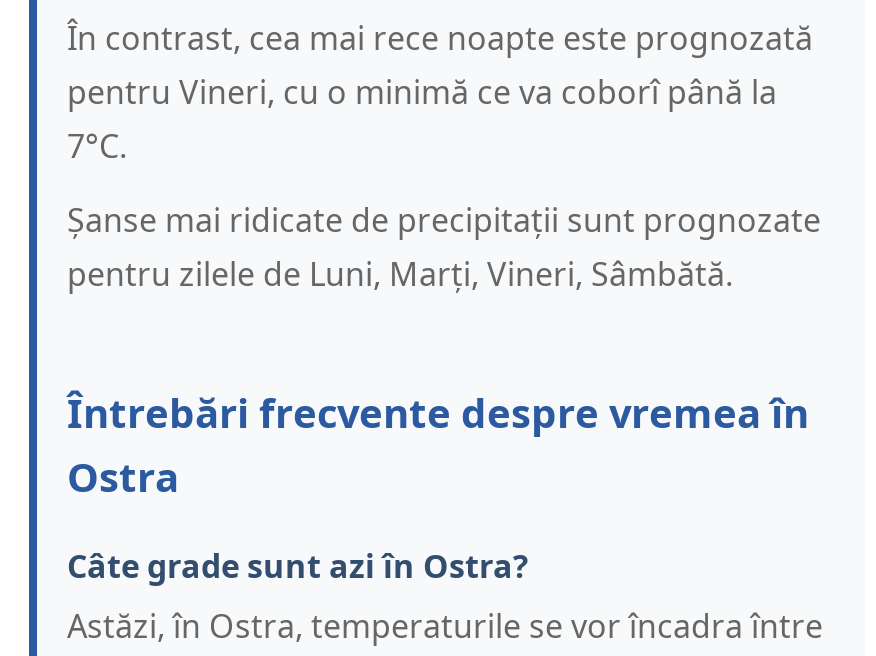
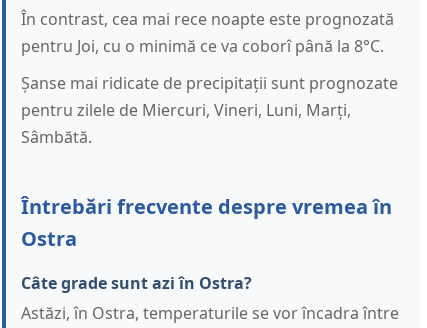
- pentru Vineri, cu o minimă ce va coborî până la
- 7°C.
+ pentru Joi, cu o minimă ce va coborî până la 8°C.

moved up: Șanse mai ridicate de precipitații sunt prognozate

- pentru zilele de Luni, Marți, Vineri, Sâmbătă.
+ pentru zilele de Miercuri, Vineri, Luni, Marți,
+ Sâmbătă.
